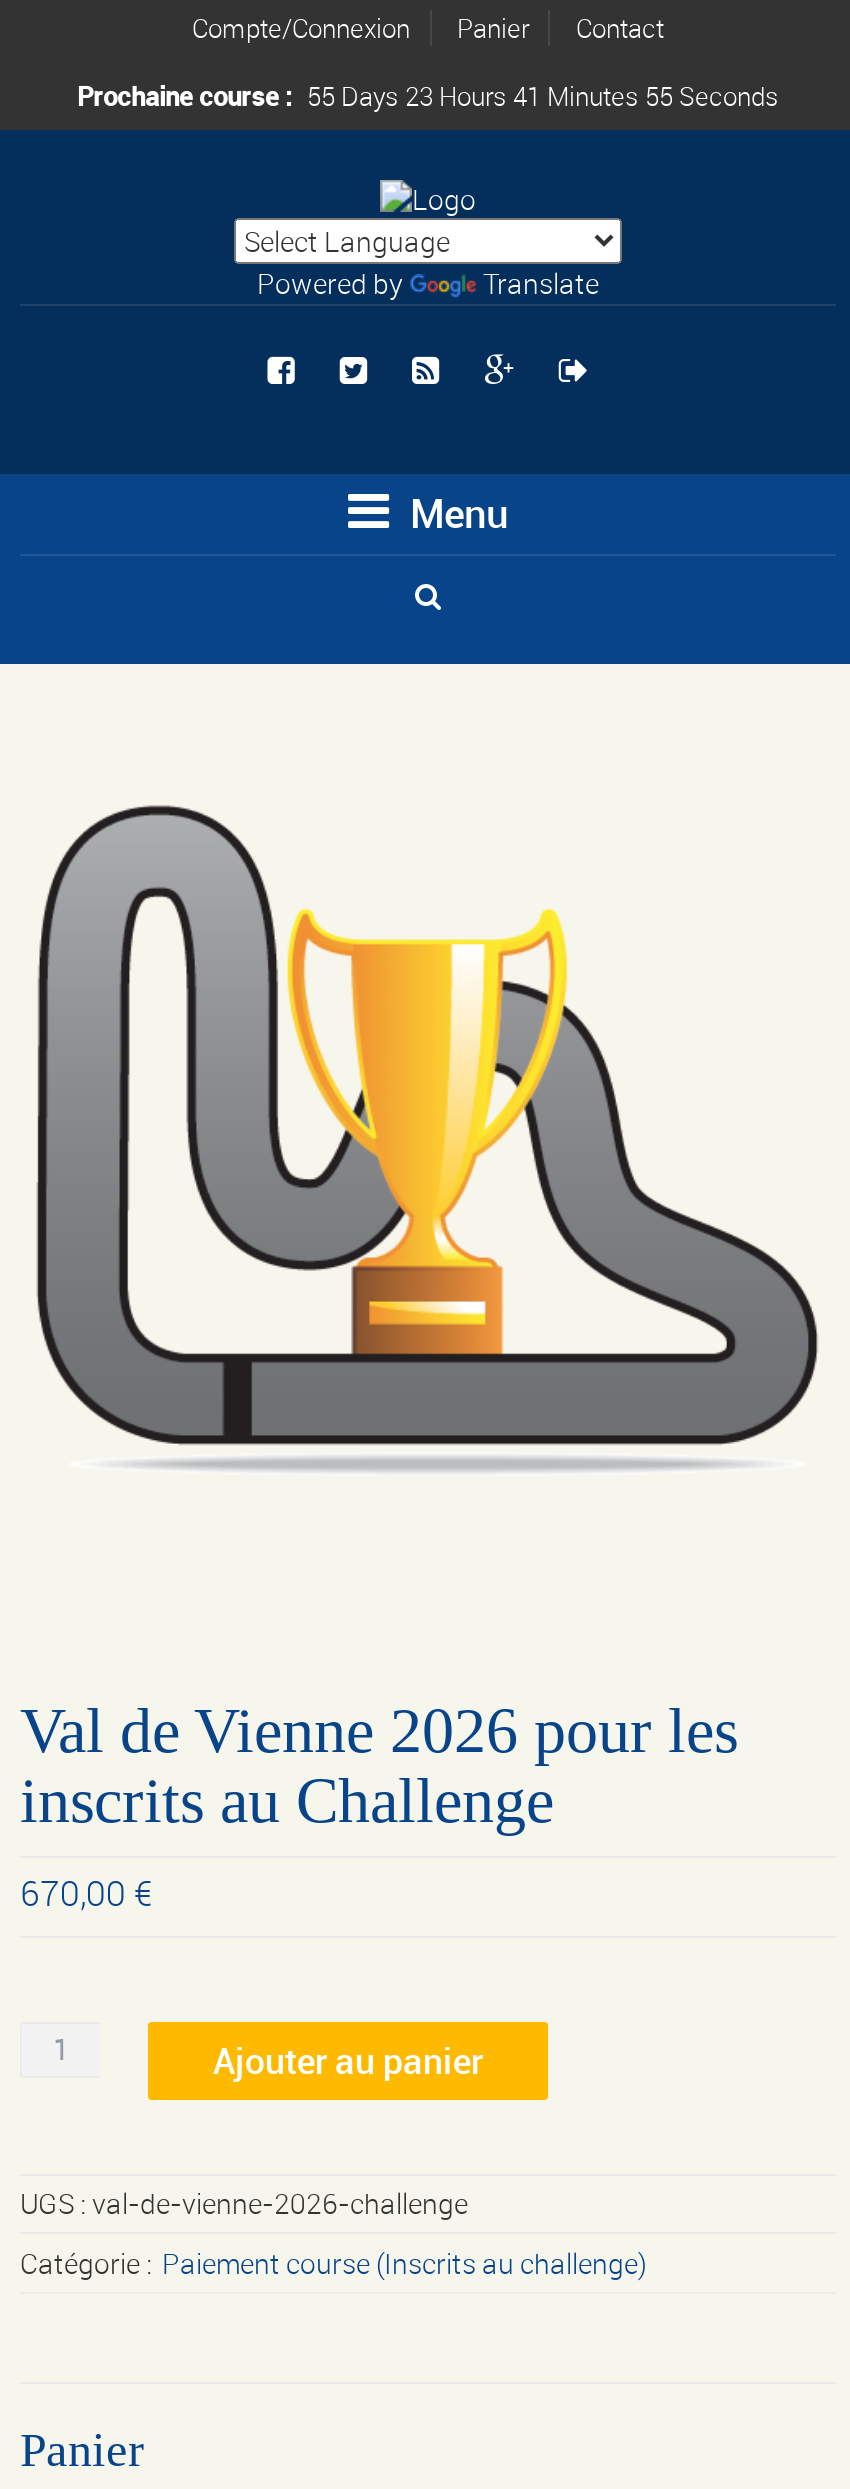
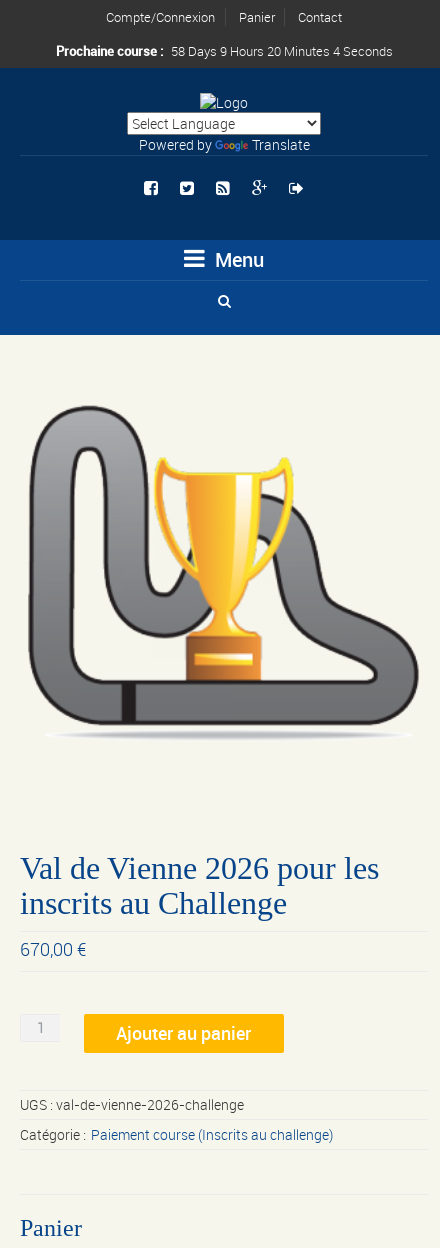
- Prochaine course : 55 Days 23 Hours 41 Minutes 55 Seconds
+ Prochaine course : 58 Days 9 Hours 20 Minutes 4 Seconds
